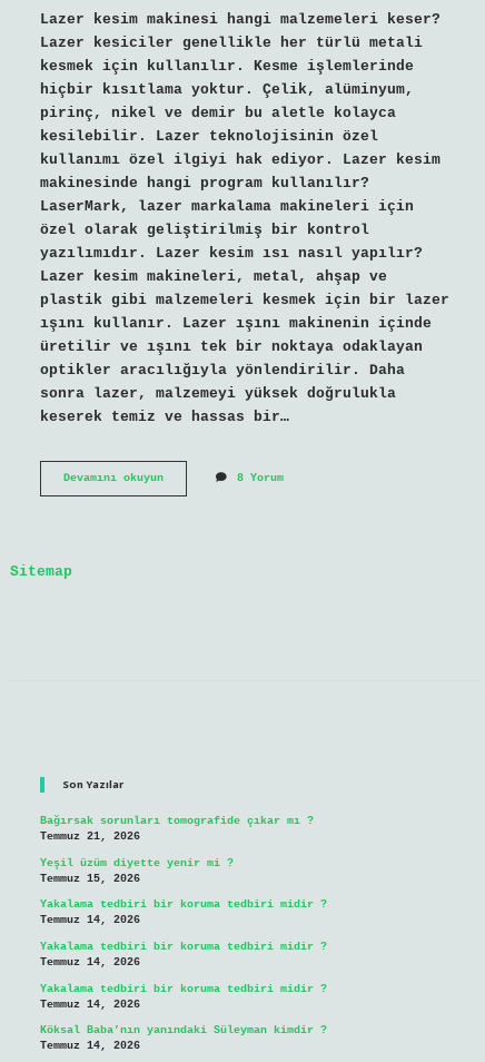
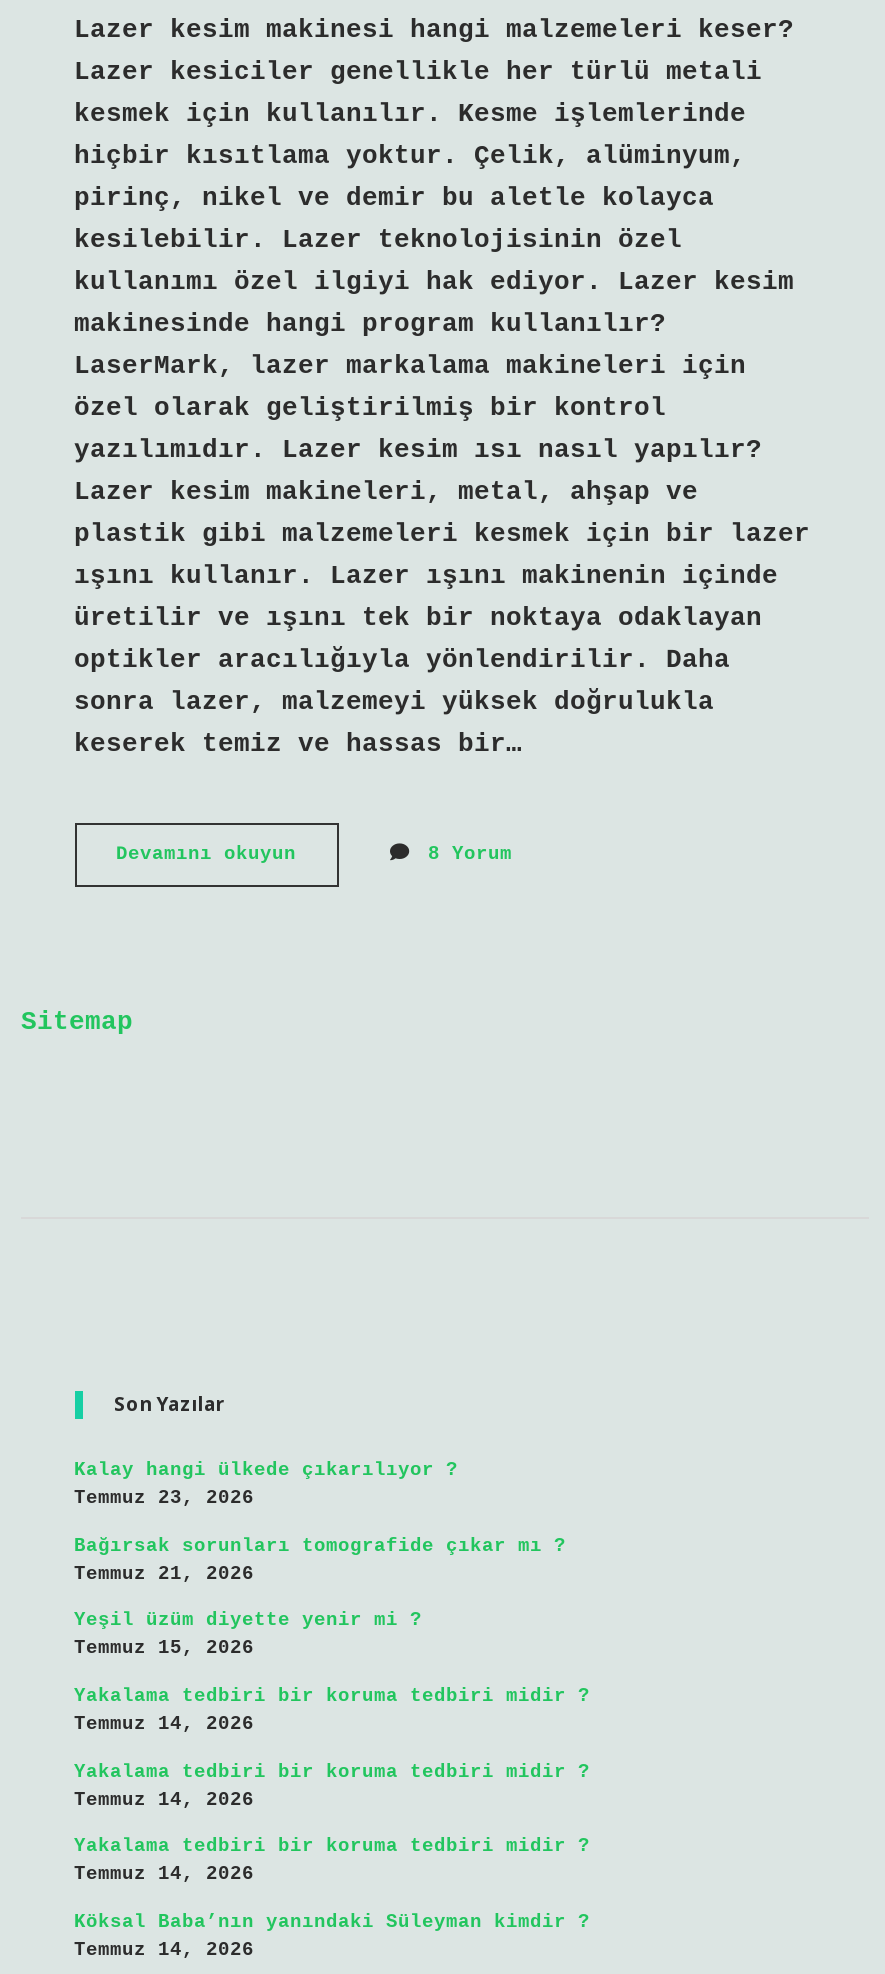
+ Kalay hangi ülkede çıkarılıyor ?
+ Temmuz 23, 2026
